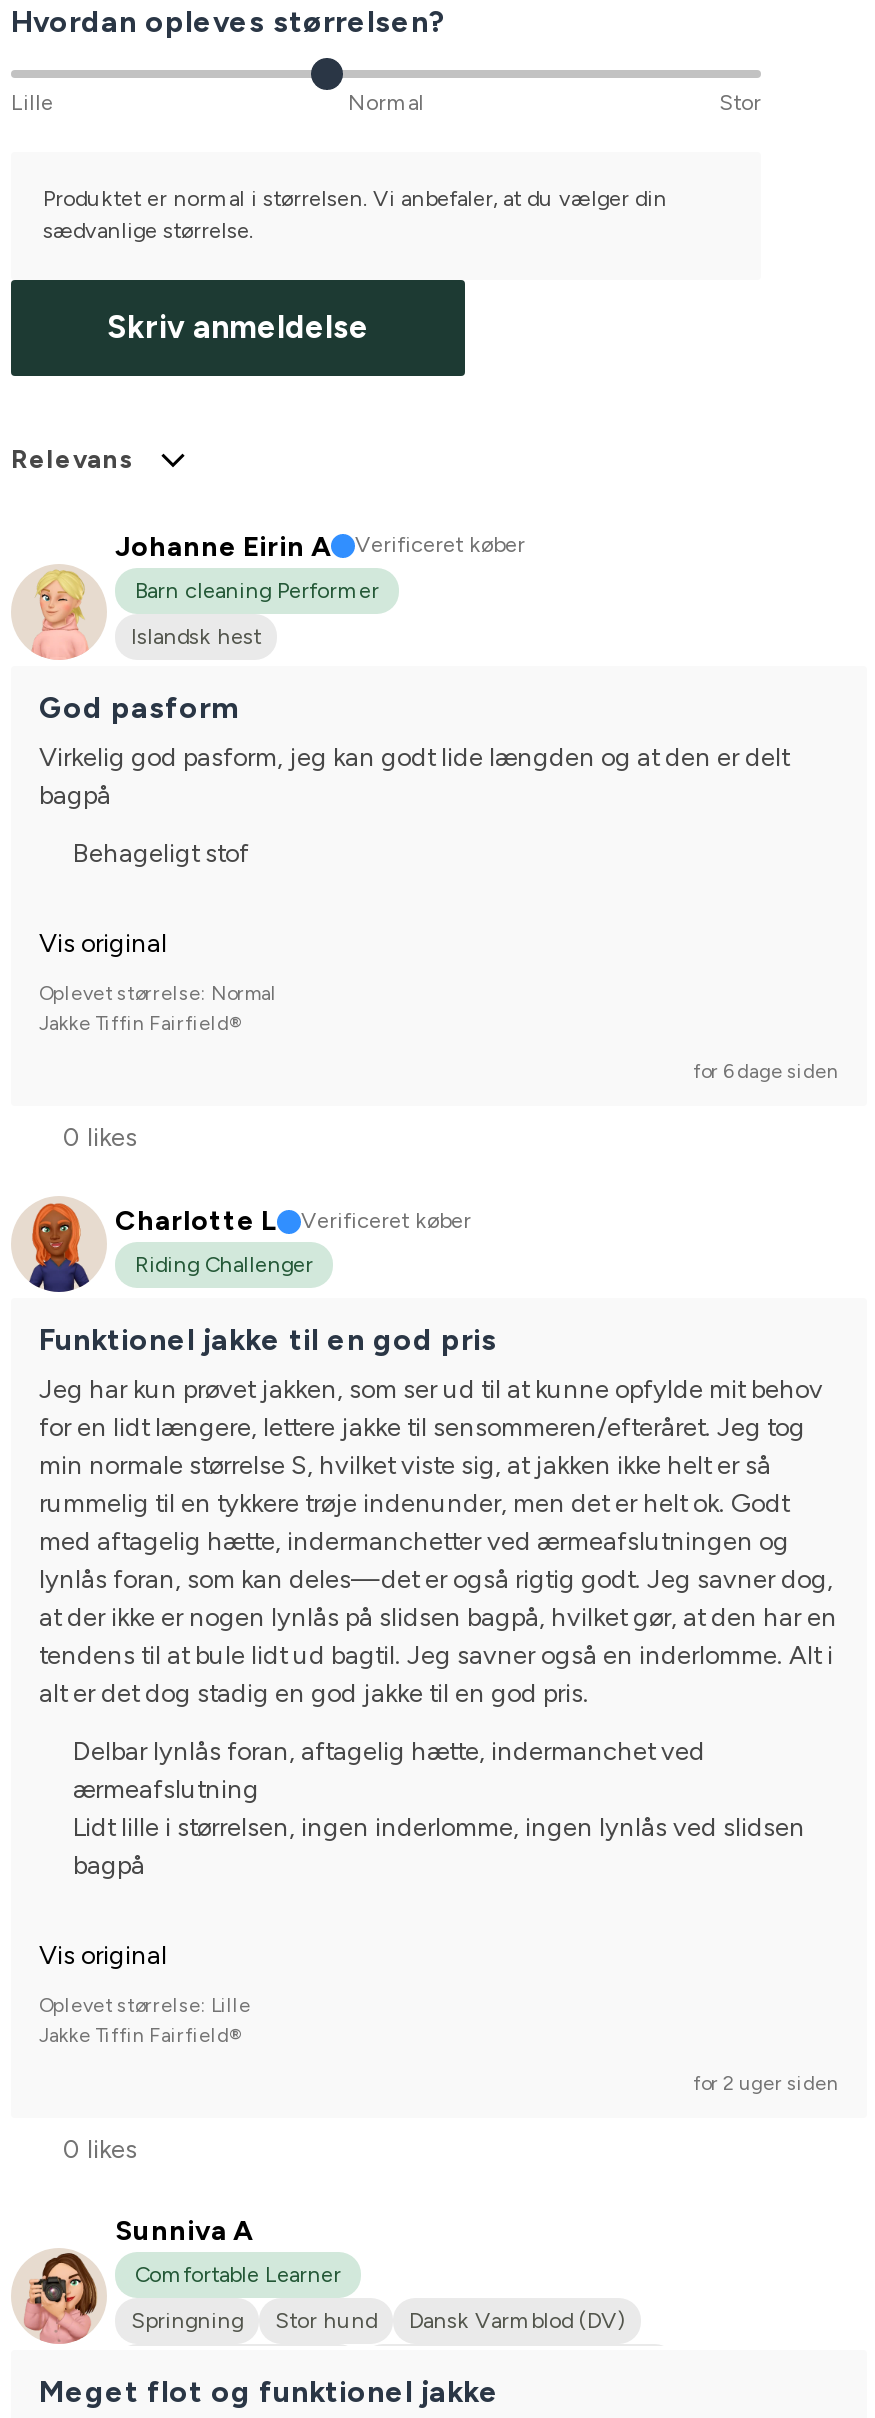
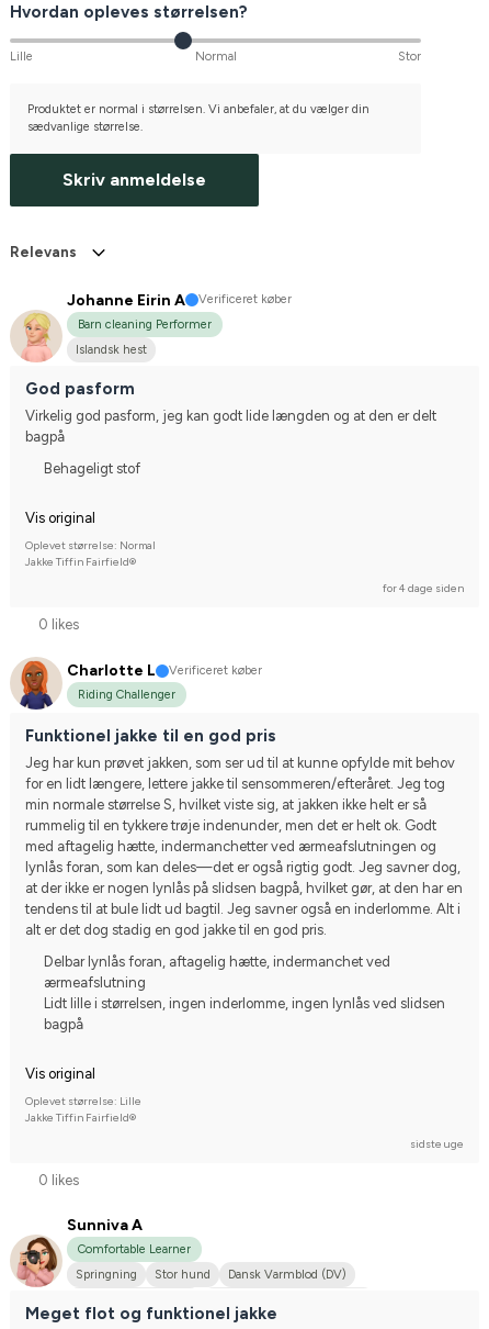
- for 6 dage siden
+ for 4 dage siden

- for 2 uger siden
+ sidste uge
